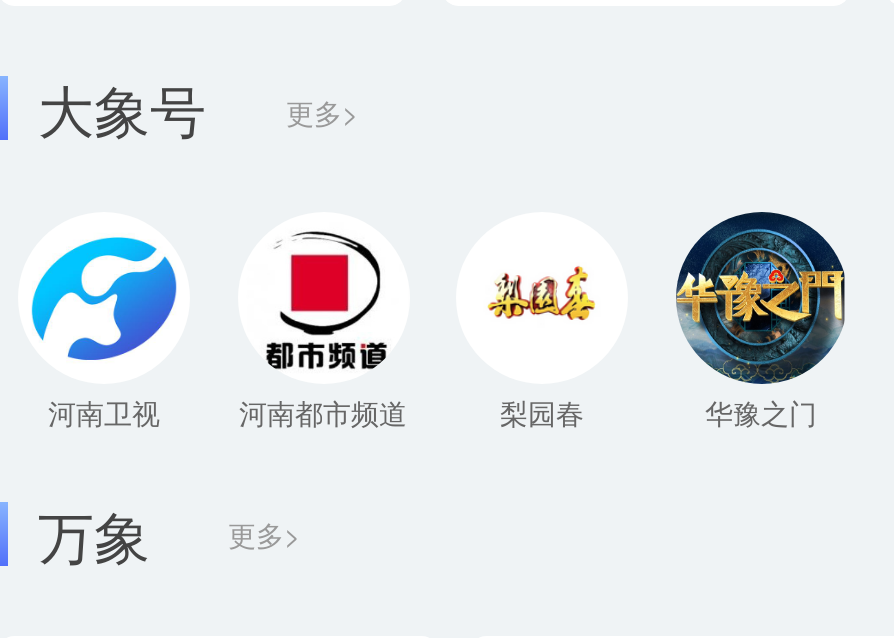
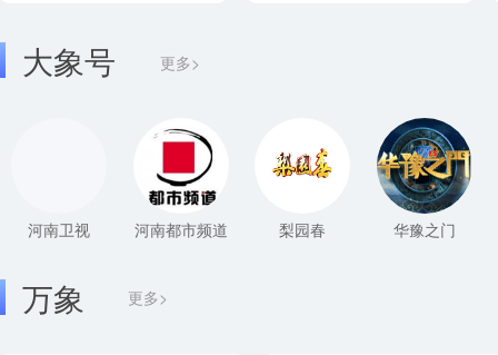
- [image]
